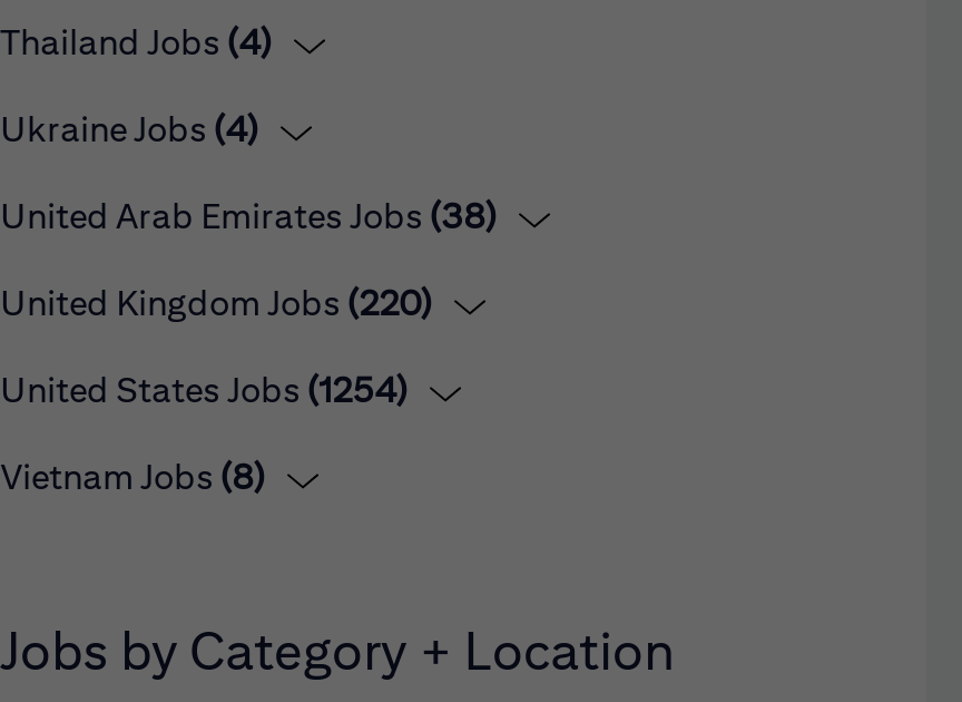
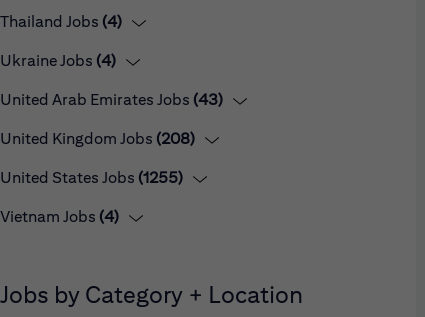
- United Arab Emirates Jobs 38
+ United Arab Emirates Jobs 43

- United Kingdom Jobs 220
+ United Kingdom Jobs 208

- United States Jobs 1254
+ United States Jobs 1255

- Vietnam Jobs 8
+ Vietnam Jobs 4
